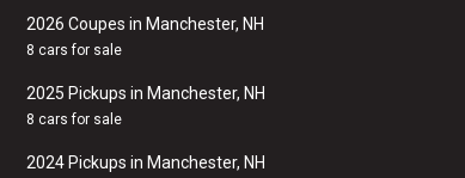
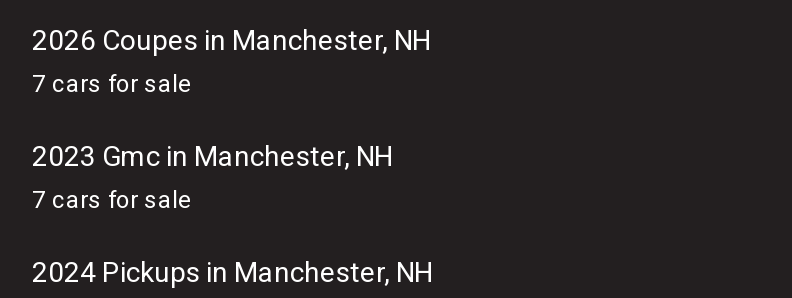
- 8 cars for sale
+ 7 cars for sale

- 2025 Pickups in Manchester, NH
+ 2023 Gmc in Manchester, NH

- 8 cars for sale
+ 7 cars for sale
